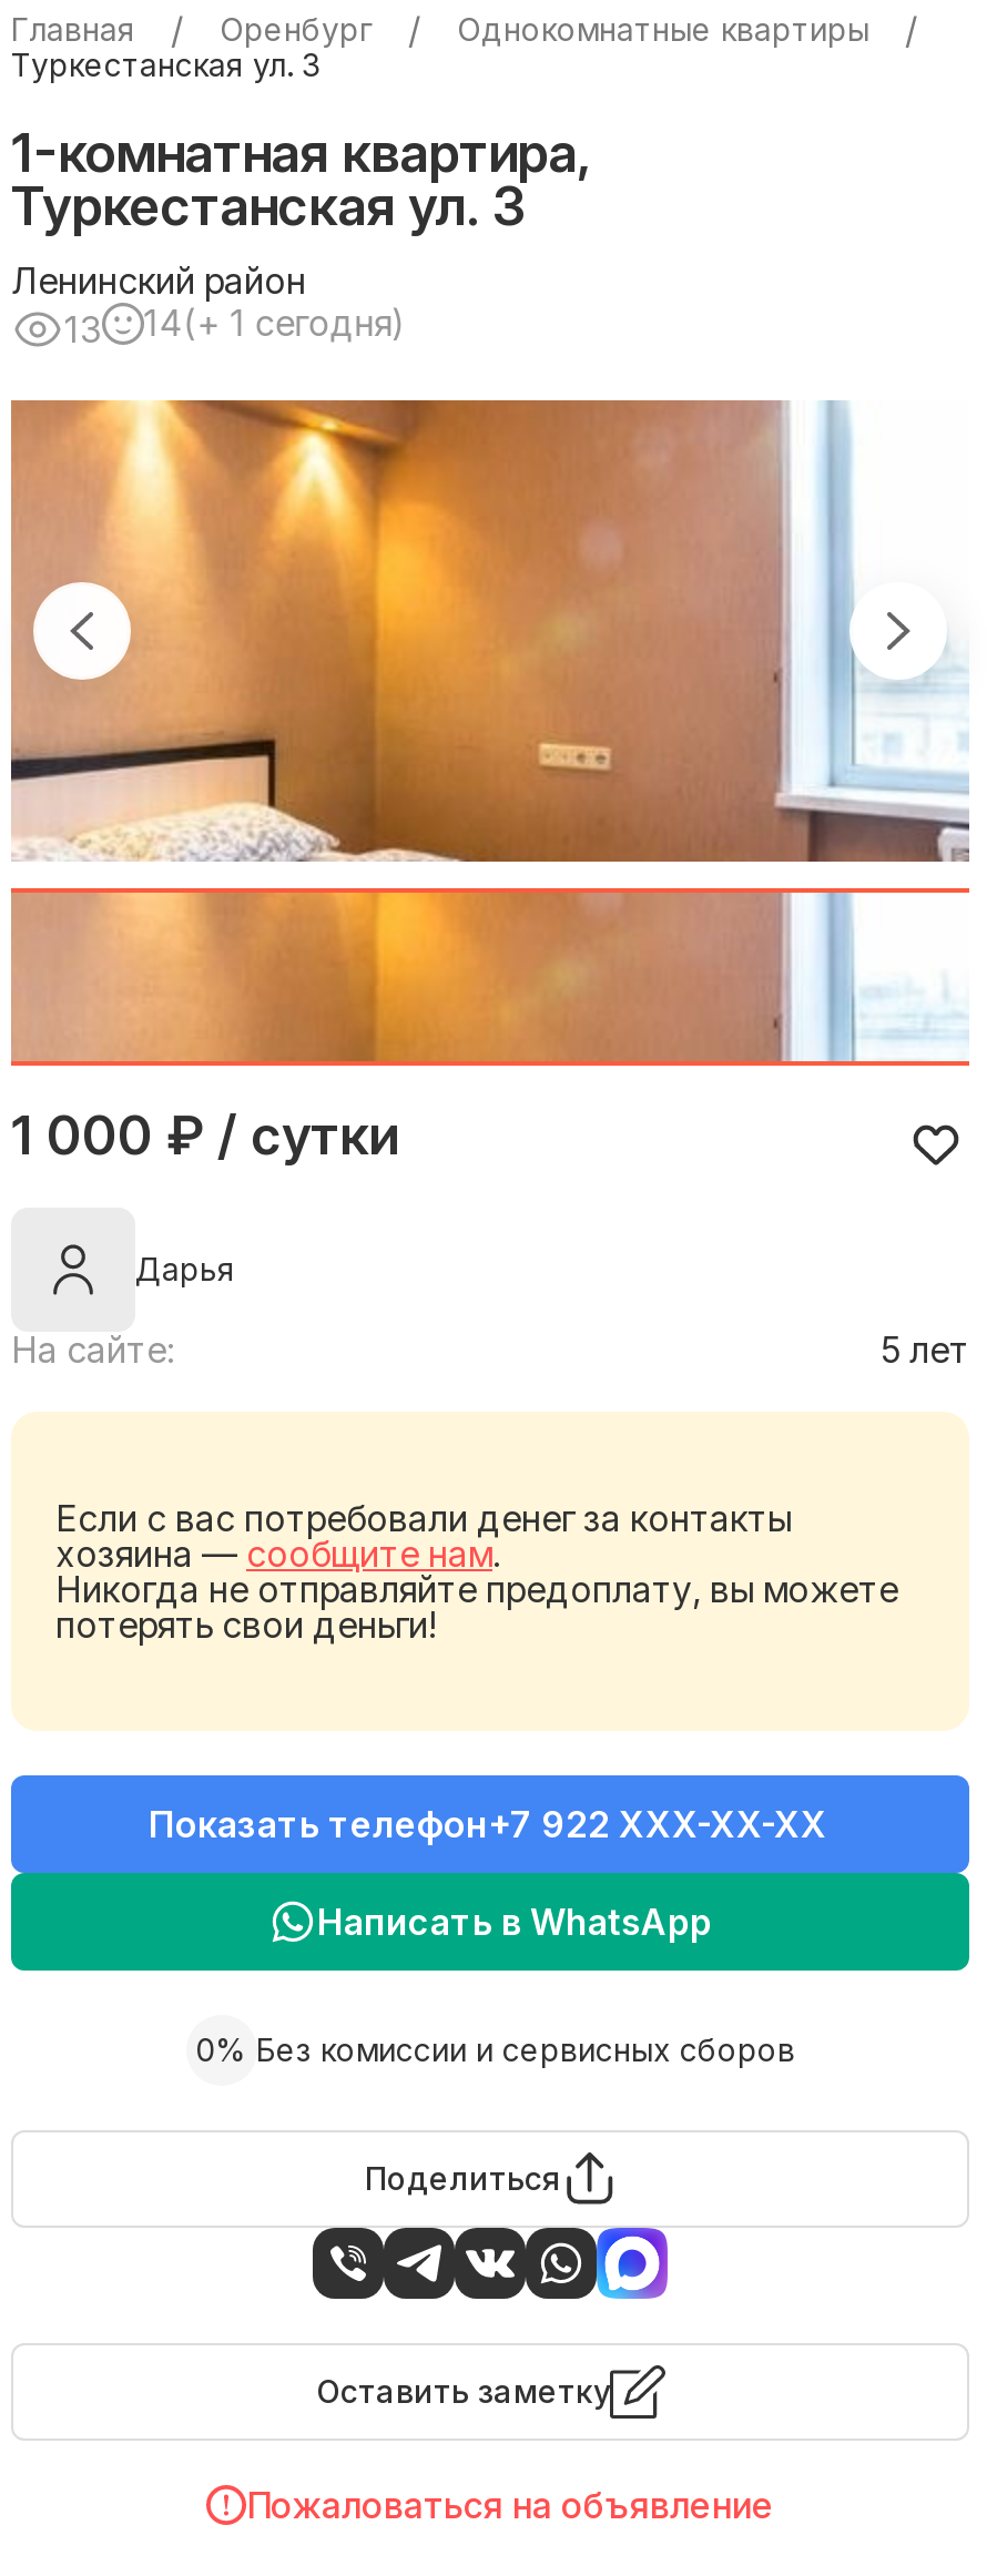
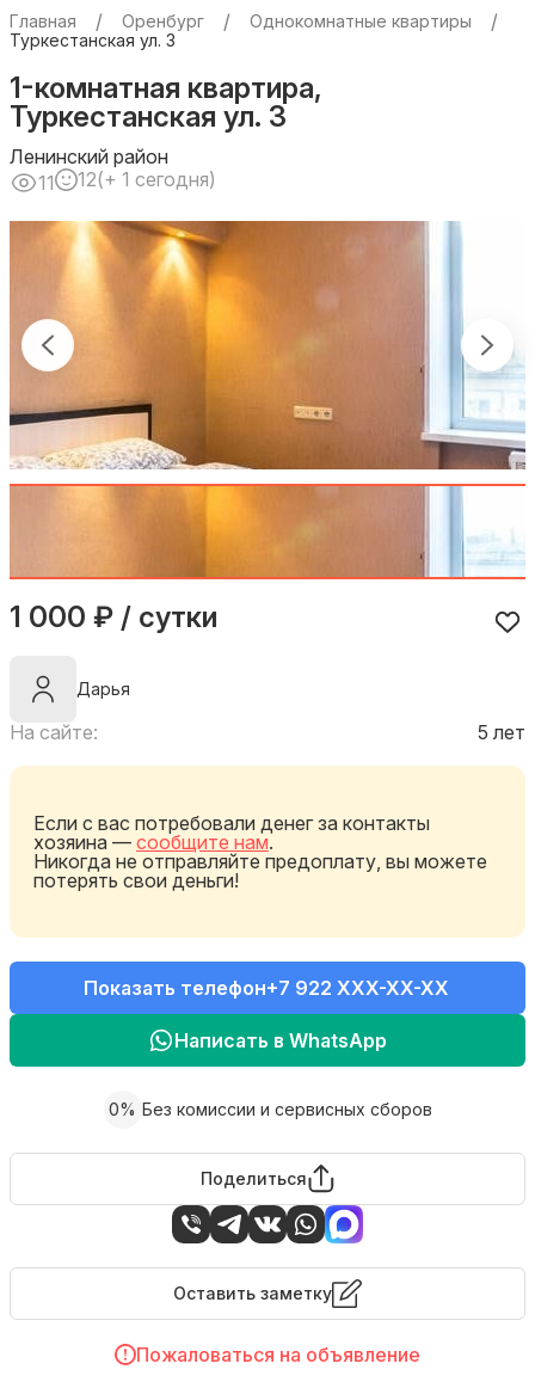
- 13
+ 11

- 14 (+ 1 сегодня)
+ 12 (+ 1 сегодня)
